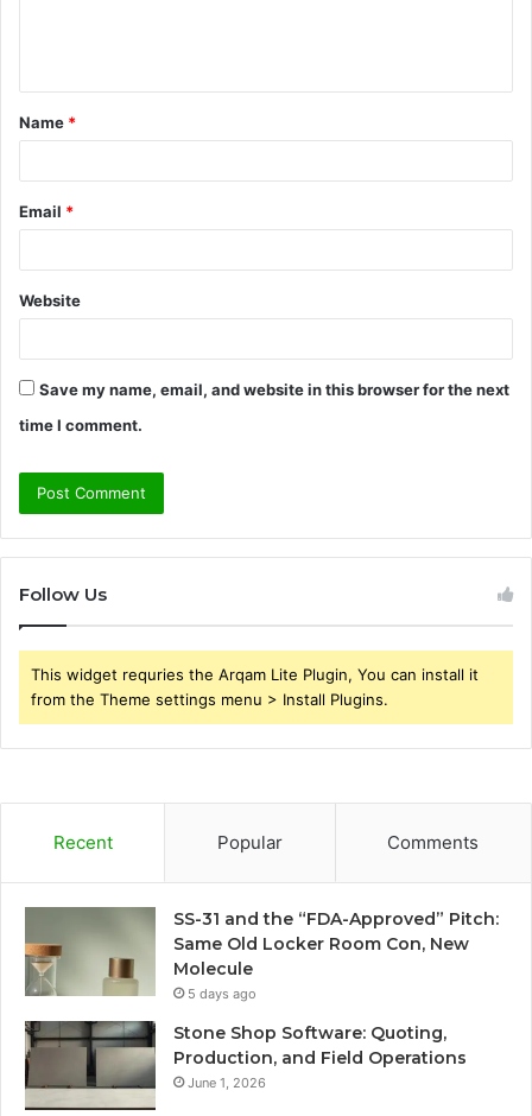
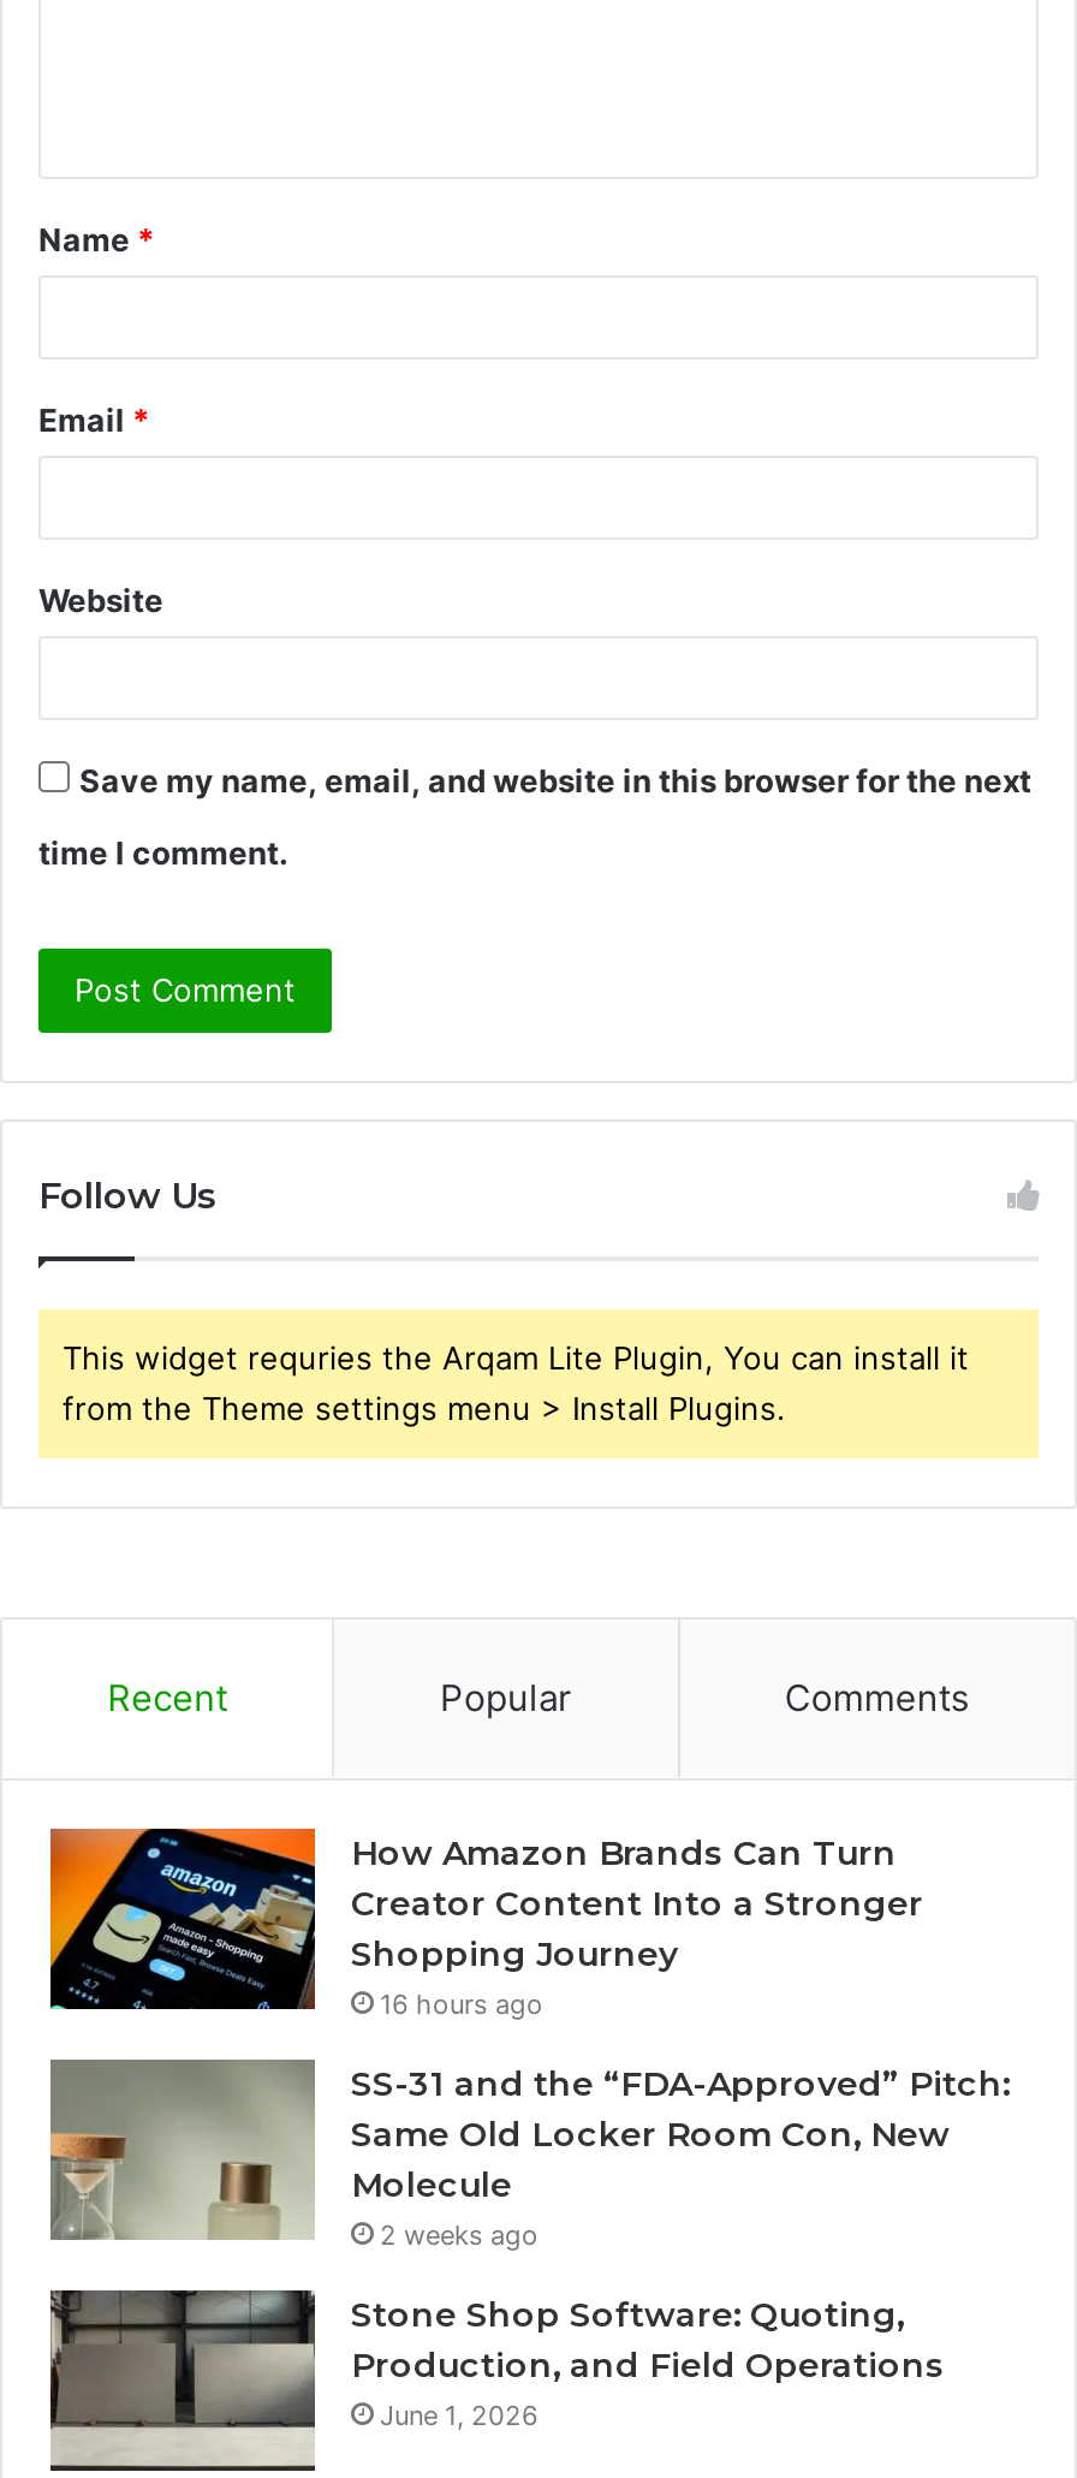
+ [image]
+ How Amazon Brands Can Turn
+ Creator Content Into a Stronger
+ Shopping Journey
+ 16 hours ago

- 5 days ago
+ 2 weeks ago
